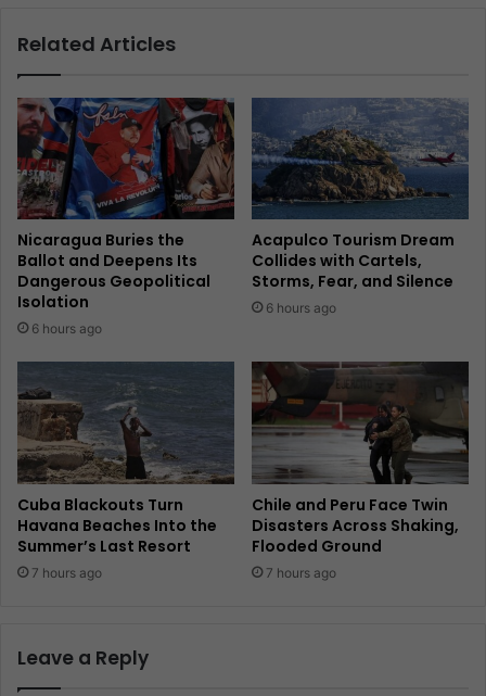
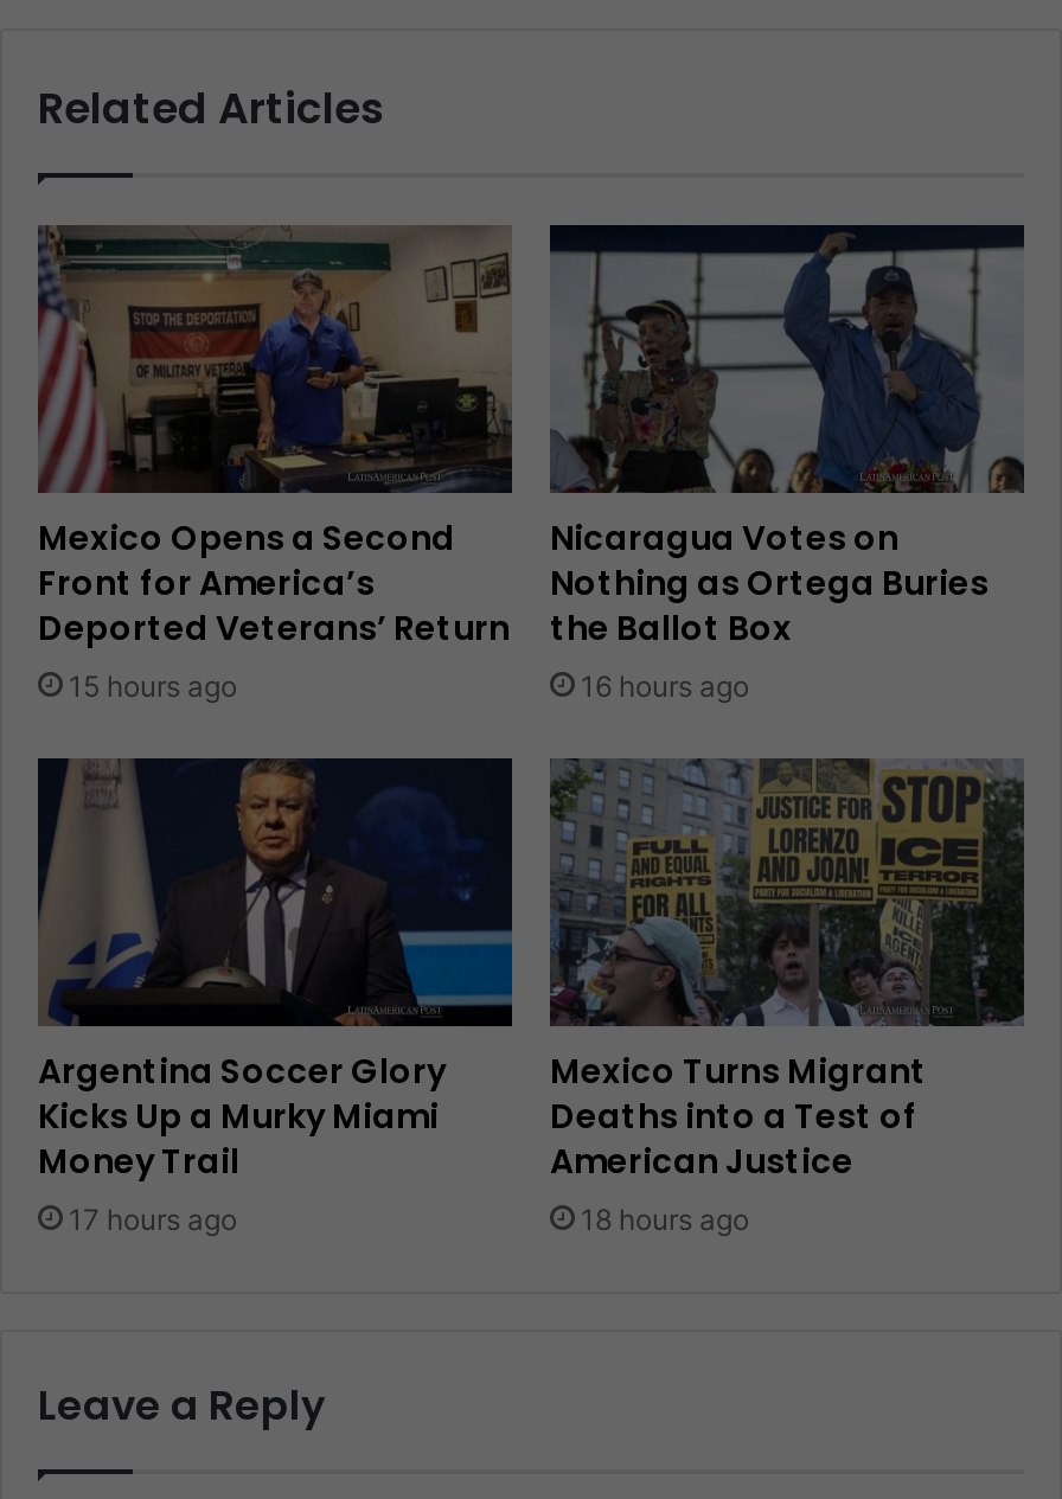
- [image]
- Nicaragua Buries the
- Ballot and Deepens Its
- Dangerous Geopolitical
- Isolation
- 6 hours ago
+ [image]
+ Mexico Opens a Second
+ Front for America’s
+ Deported Veterans’ Return
+ 15 hours ago

- [image]
- Acapulco Tourism Dream
- Collides with Cartels,
- Storms, Fear, and Silence
- 6 hours ago
+ [image]
+ Nicaragua Votes on
+ Nothing as Ortega Buries
+ the Ballot Box
+ 16 hours ago

- [image]
- Cuba Blackouts Turn
- Havana Beaches Into the
- Summer’s Last Resort
- 7 hours ago
+ [image]
+ Argentina Soccer Glory
+ Kicks Up a Murky Miami
+ Money Trail
+ 17 hours ago

- [image]
- Chile and Peru Face Twin
- Disasters Across Shaking,
- Flooded Ground
- 7 hours ago
+ [image]
+ Mexico Turns Migrant
+ Deaths into a Test of
+ American Justice
+ 18 hours ago
